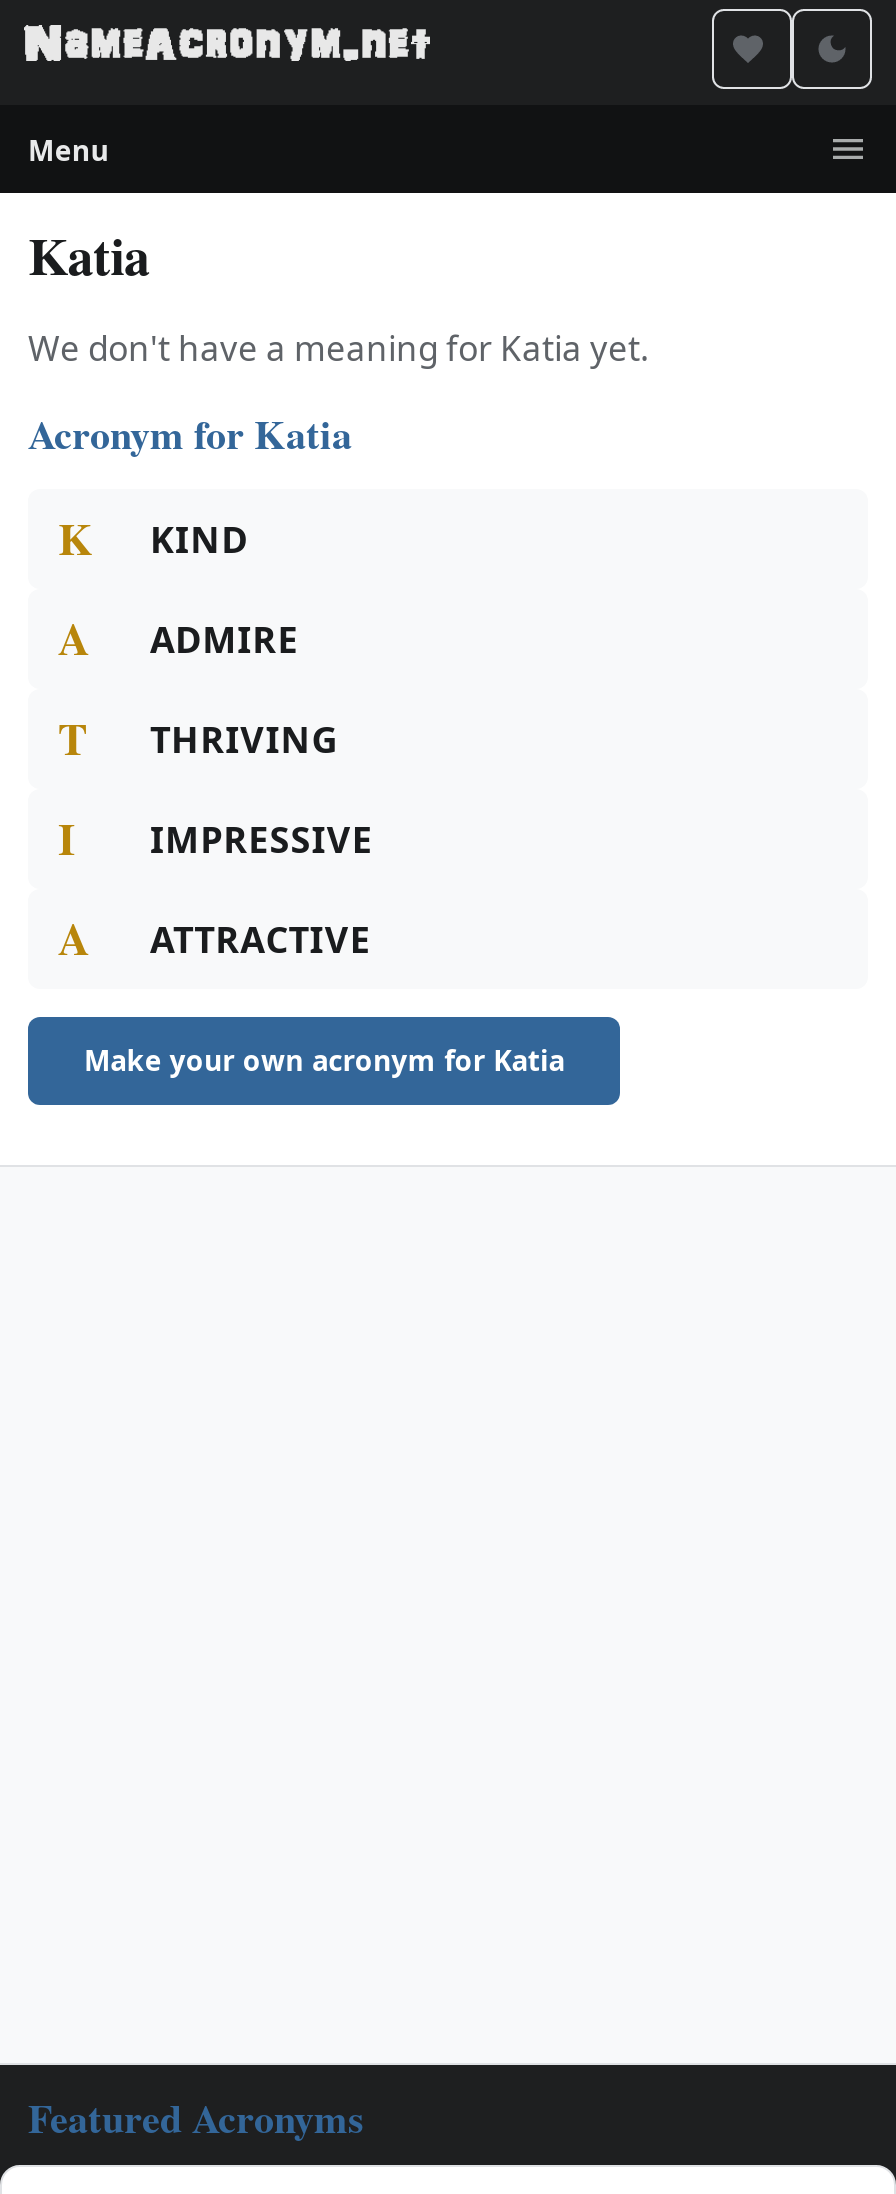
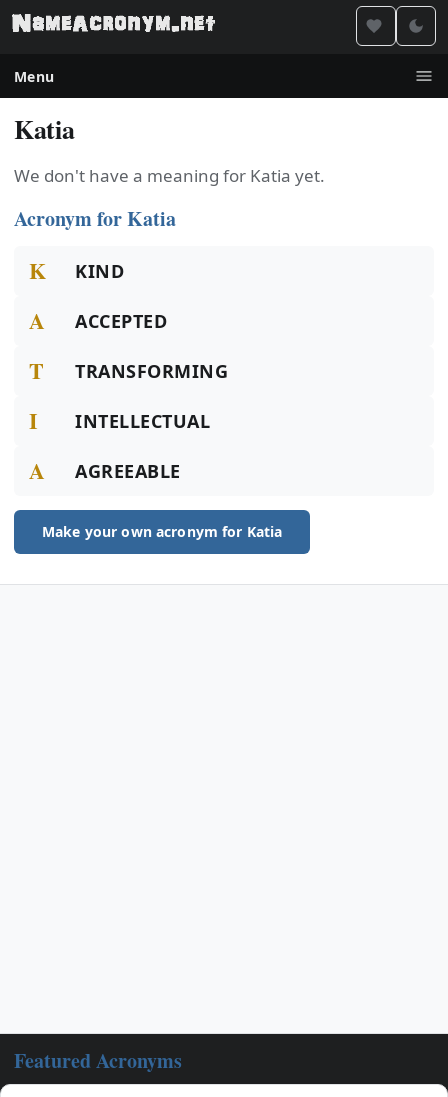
- ADMIRE
+ ACCEPTED

- THRIVING
+ TRANSFORMING

- IMPRESSIVE
+ INTELLECTUAL

- ATTRACTIVE
+ AGREEABLE
